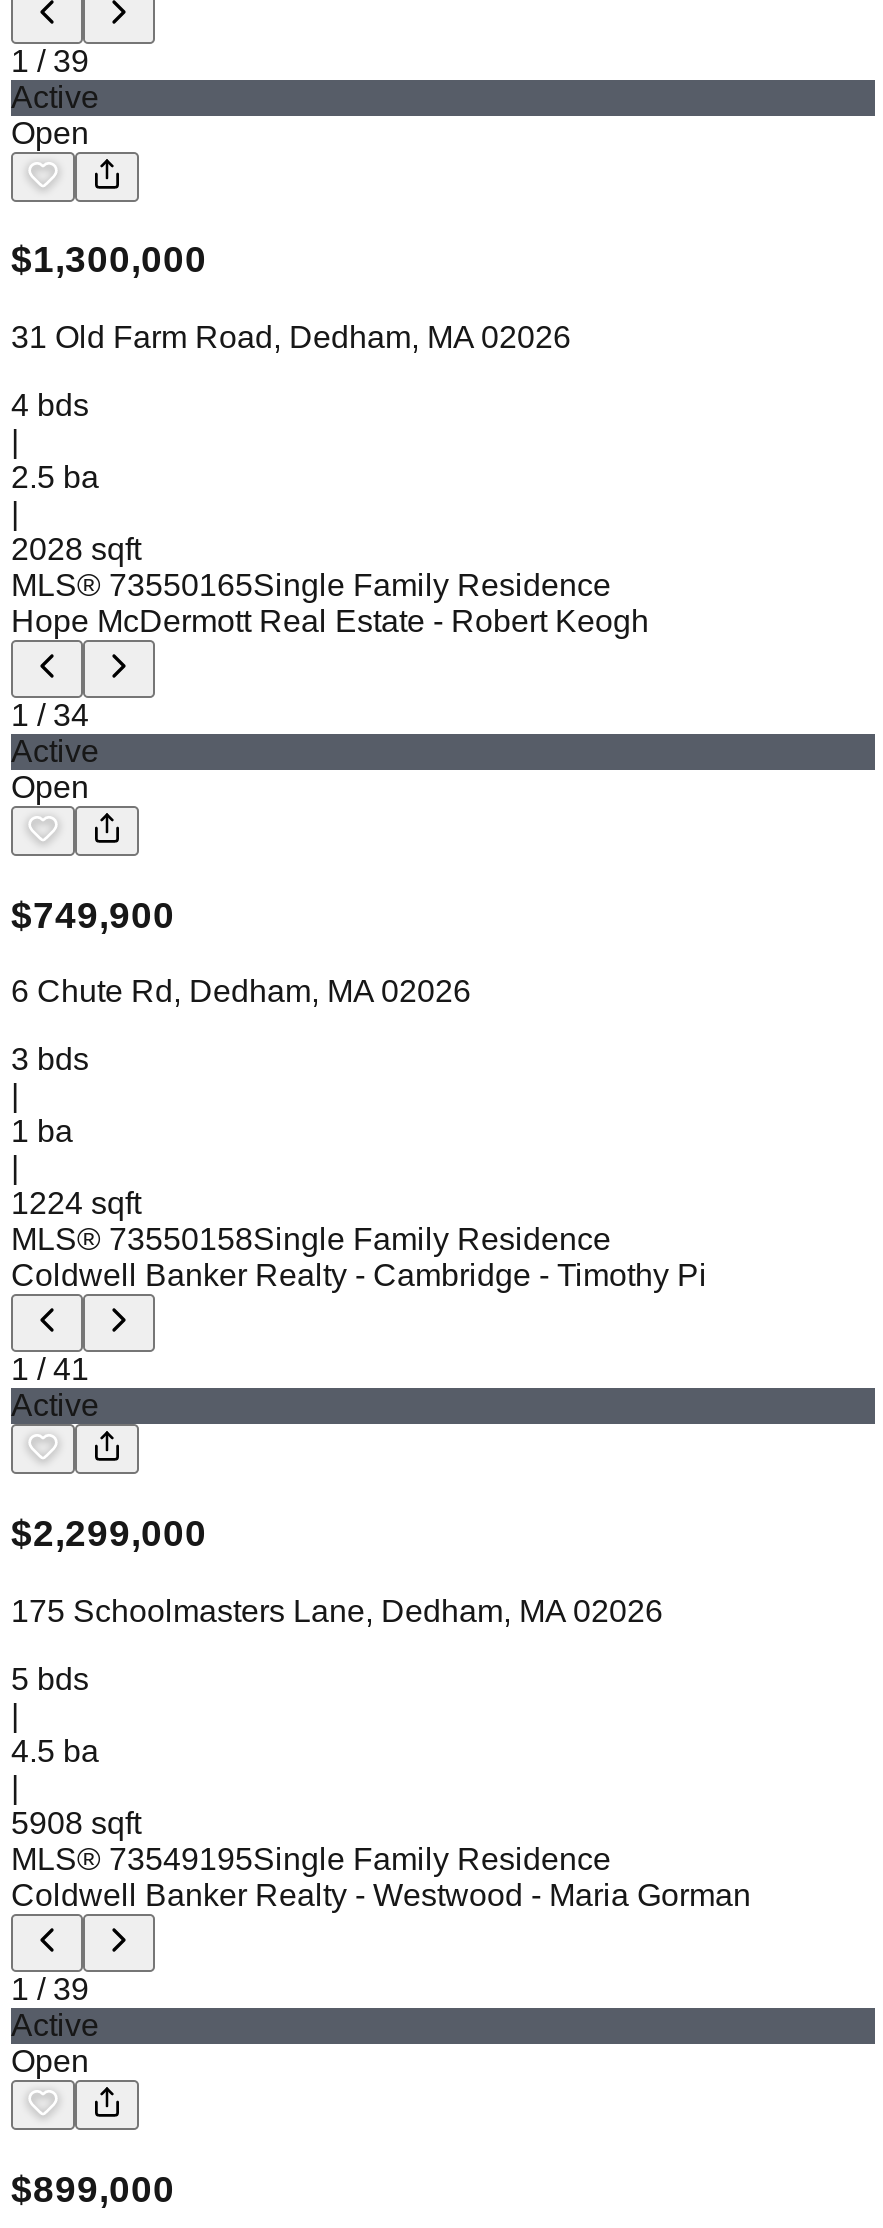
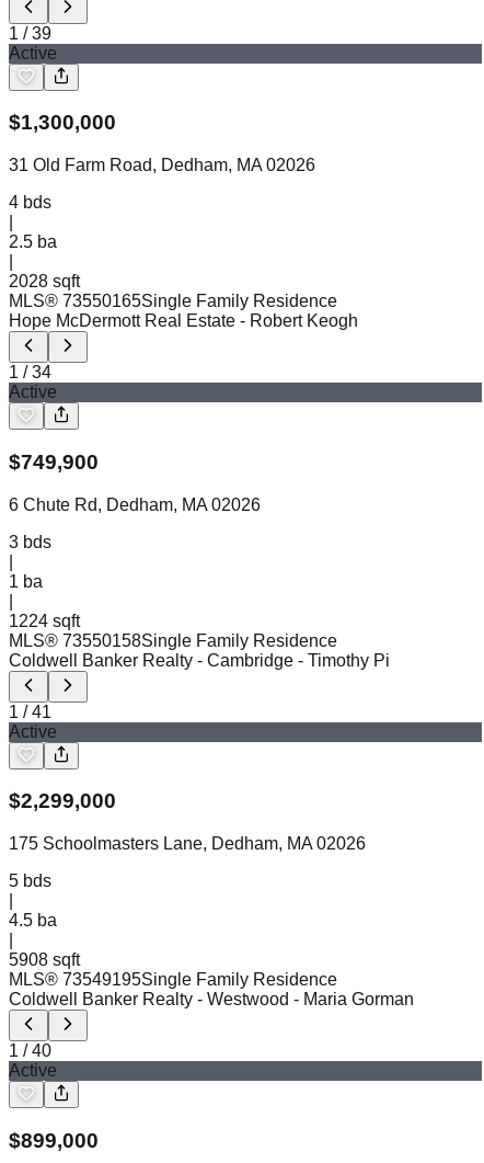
- Open

- Open

- 1/39
+ 1/40

- Open
